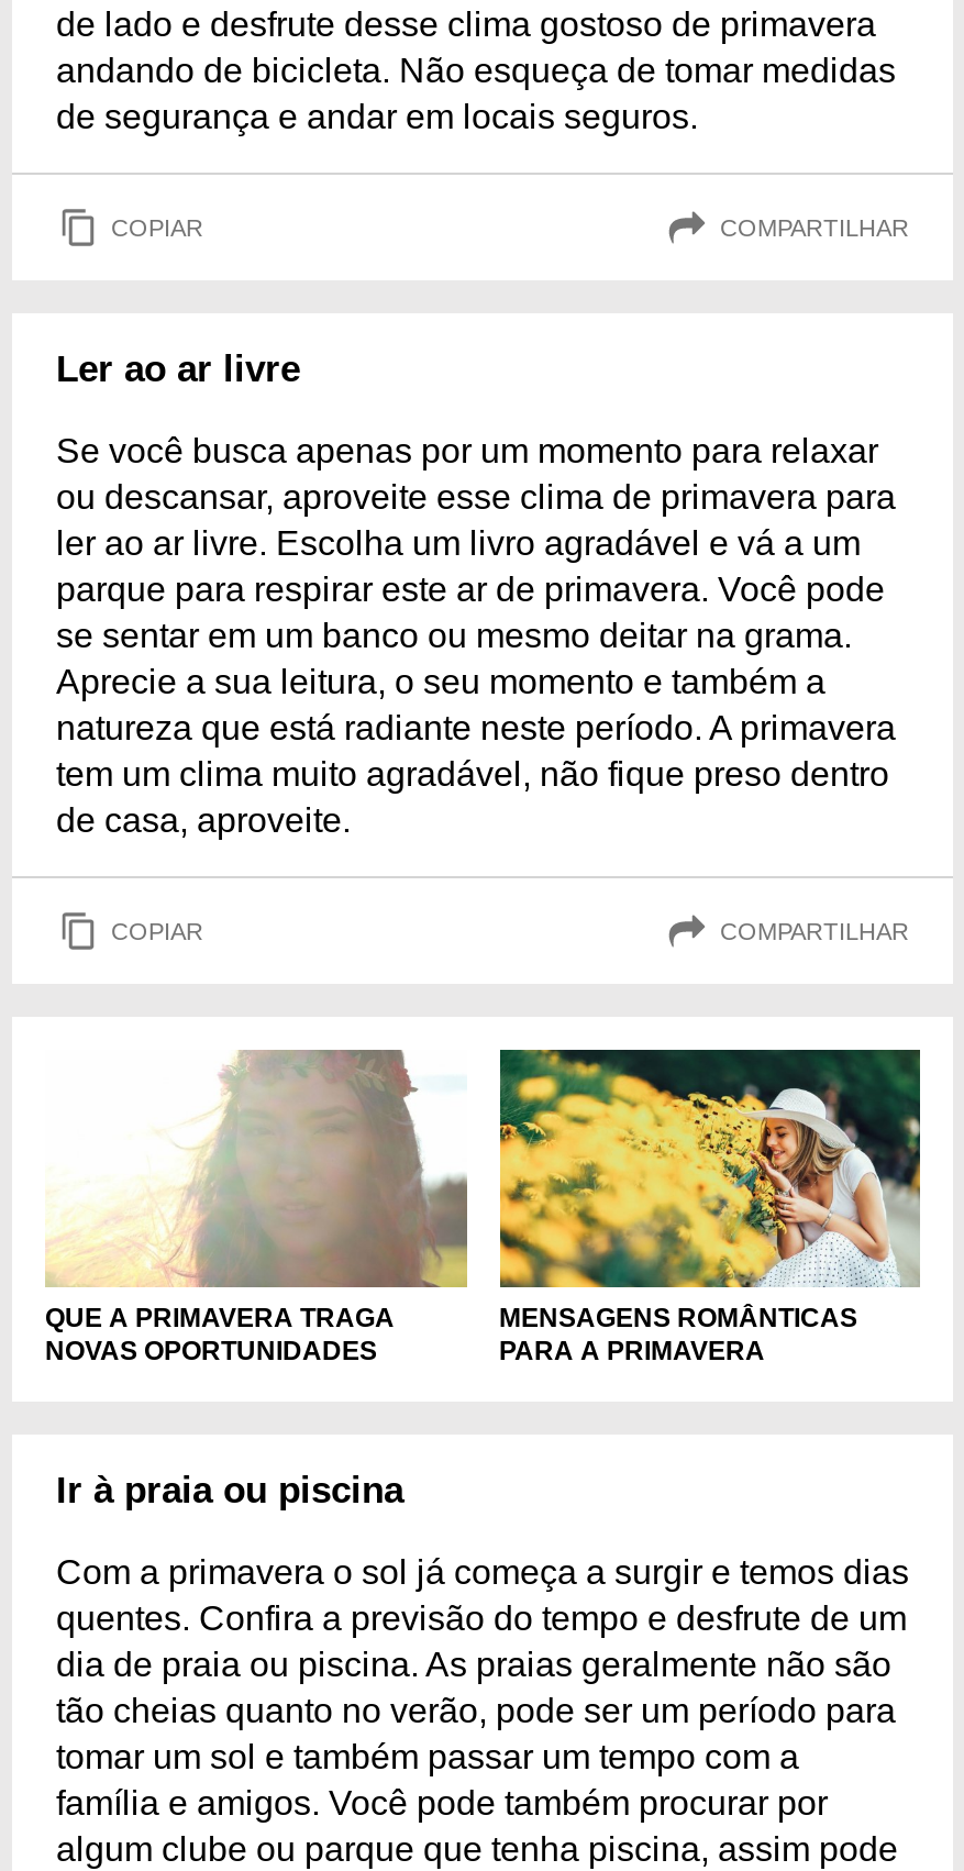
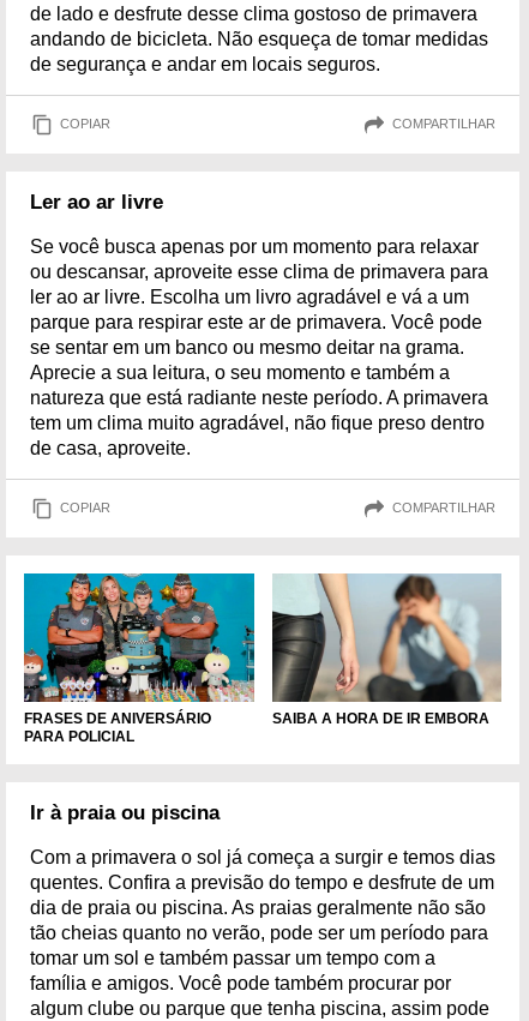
- [image]
- QUE A PRIMAVERA TRAGA
- NOVAS OPORTUNIDADES
+ [image]
+ FRASES DE ANIVERSÁRIO
+ PARA POLICIAL

- [image]
- MENSAGENS ROMÂNTICAS
- PARA A PRIMAVERA
+ [image]
+ SAIBA A HORA DE IR EMBORA
